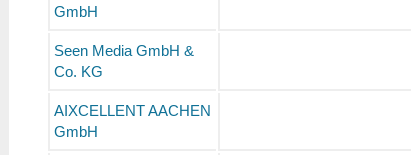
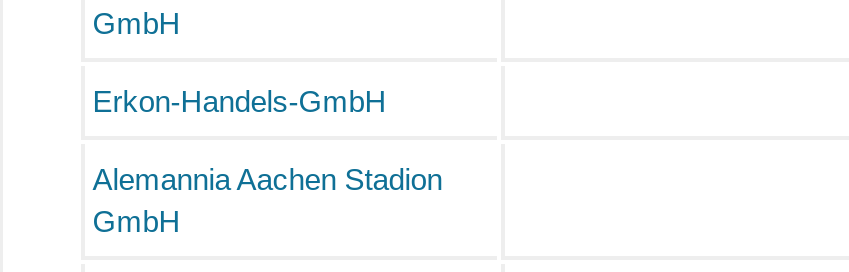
- Seen Media GmbH &
- Co. KG
+ Erkon-Handels-GmbH

- AIXCELLENT AACHEN
+ Alemannia Aachen Stadion
